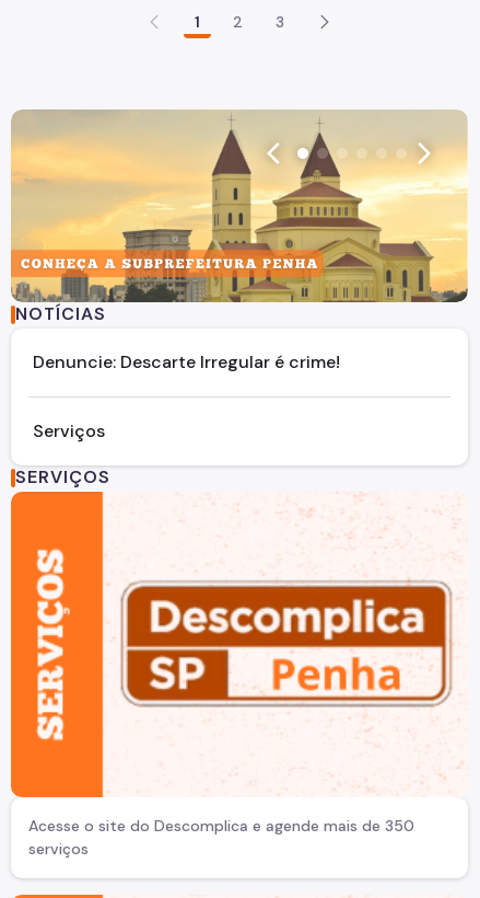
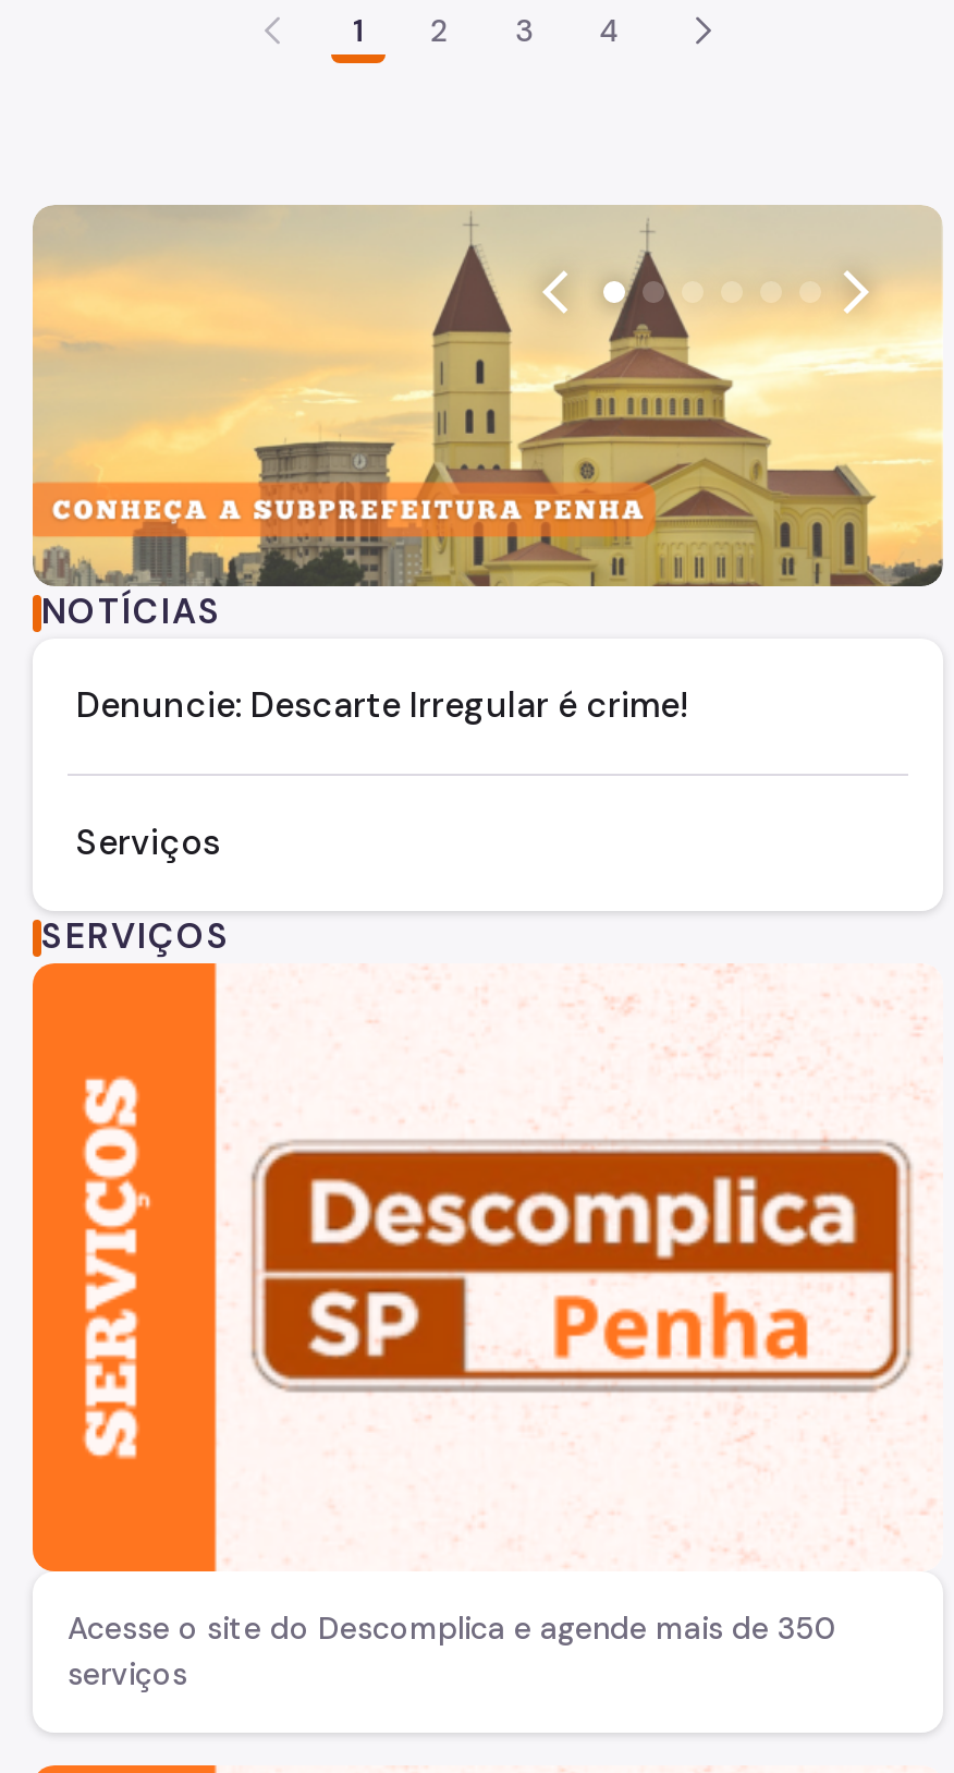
+ 4
